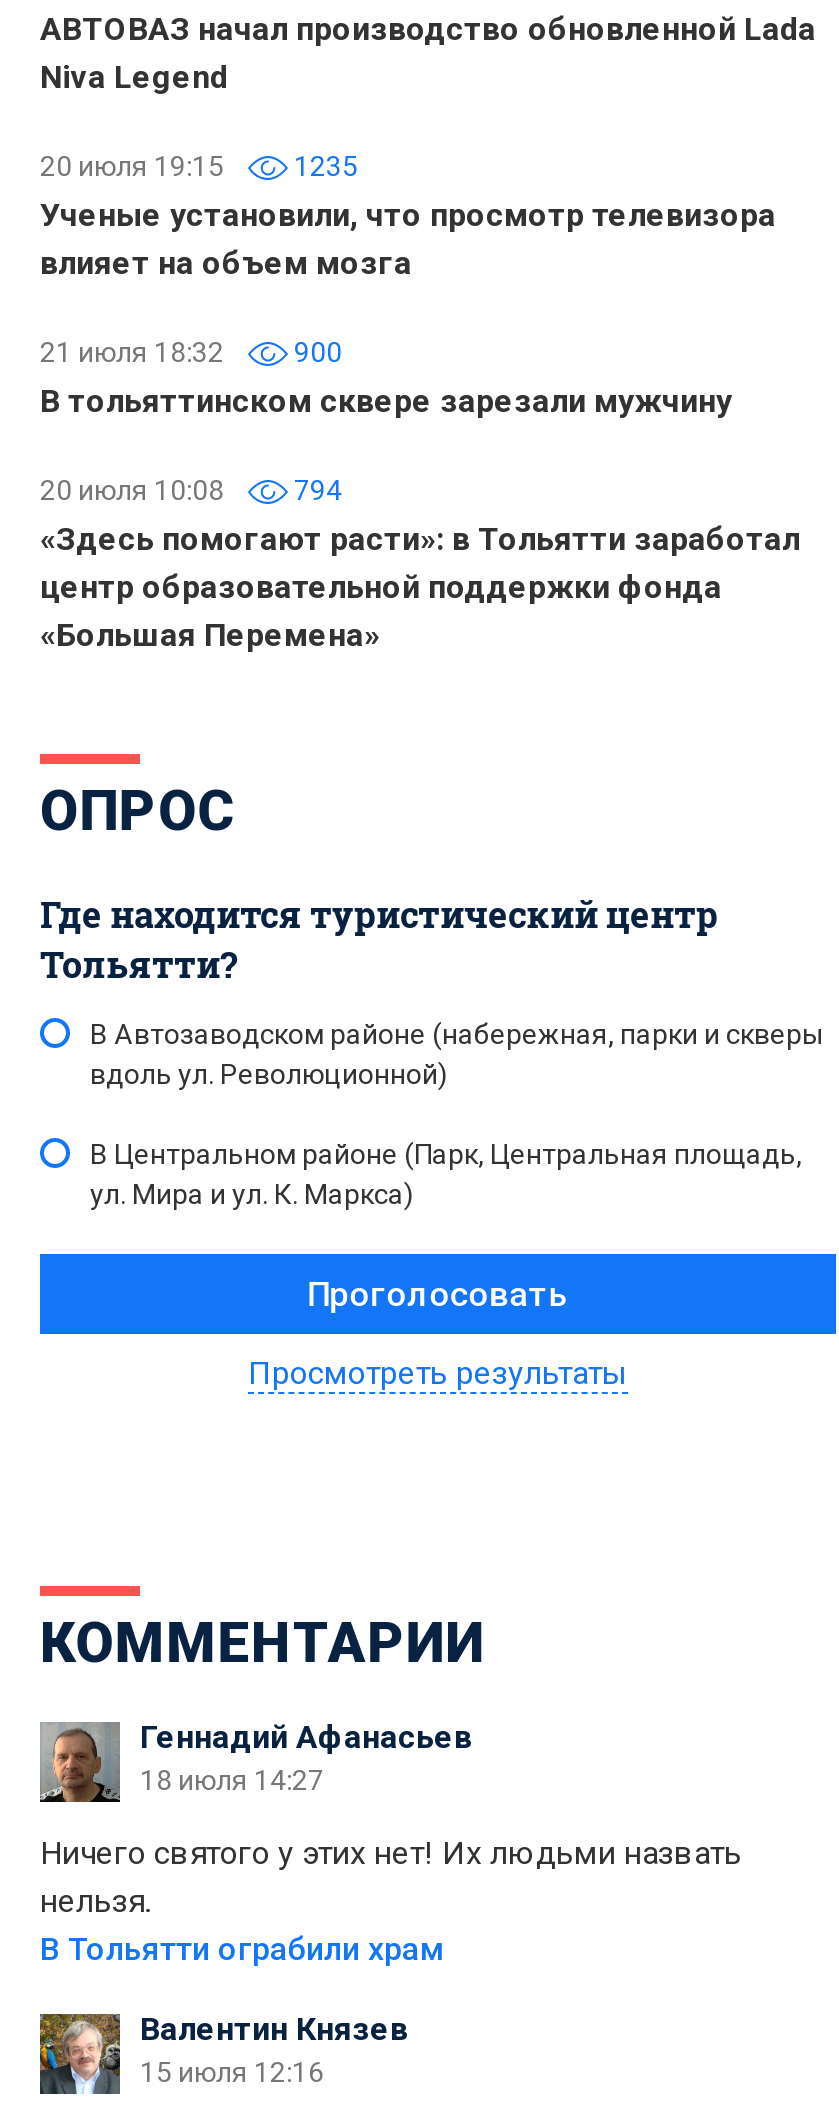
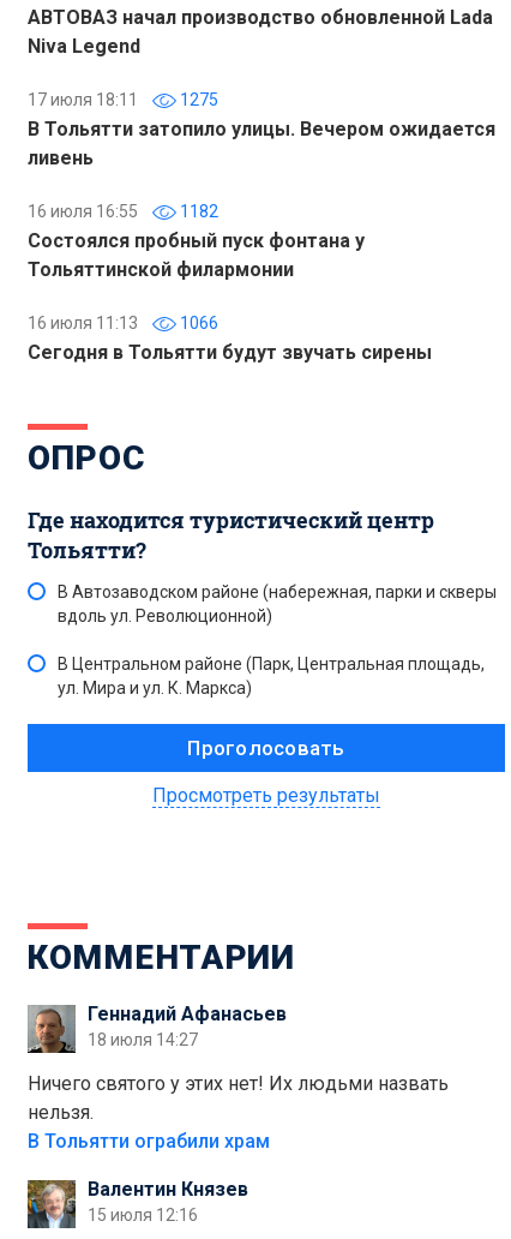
- 20 июля 19:15
- 1235
- Ученые установили, что просмотр телевизора
- влияет на объем мозга
+ 17 июля 18:11
+ 1275
+ В Тольятти затопило улицы. Вечером ожидается
+ ливень

- 21 июля 18:32
- 900
- В тольяттинском сквере зарезали мужчину
+ 16 июля 16:55
+ 1182
+ Состоялся пробный пуск фонтана у
+ Тольяттинской филармонии

- 20 июля 10:08
- 794
- «Здесь помогают расти»: в Тольятти заработал
- центр образовательной поддержки фонда
- «Большая Перемена»
+ 16 июля 11:13
+ 1066
+ Сегодня в Тольятти будут звучать сирены
